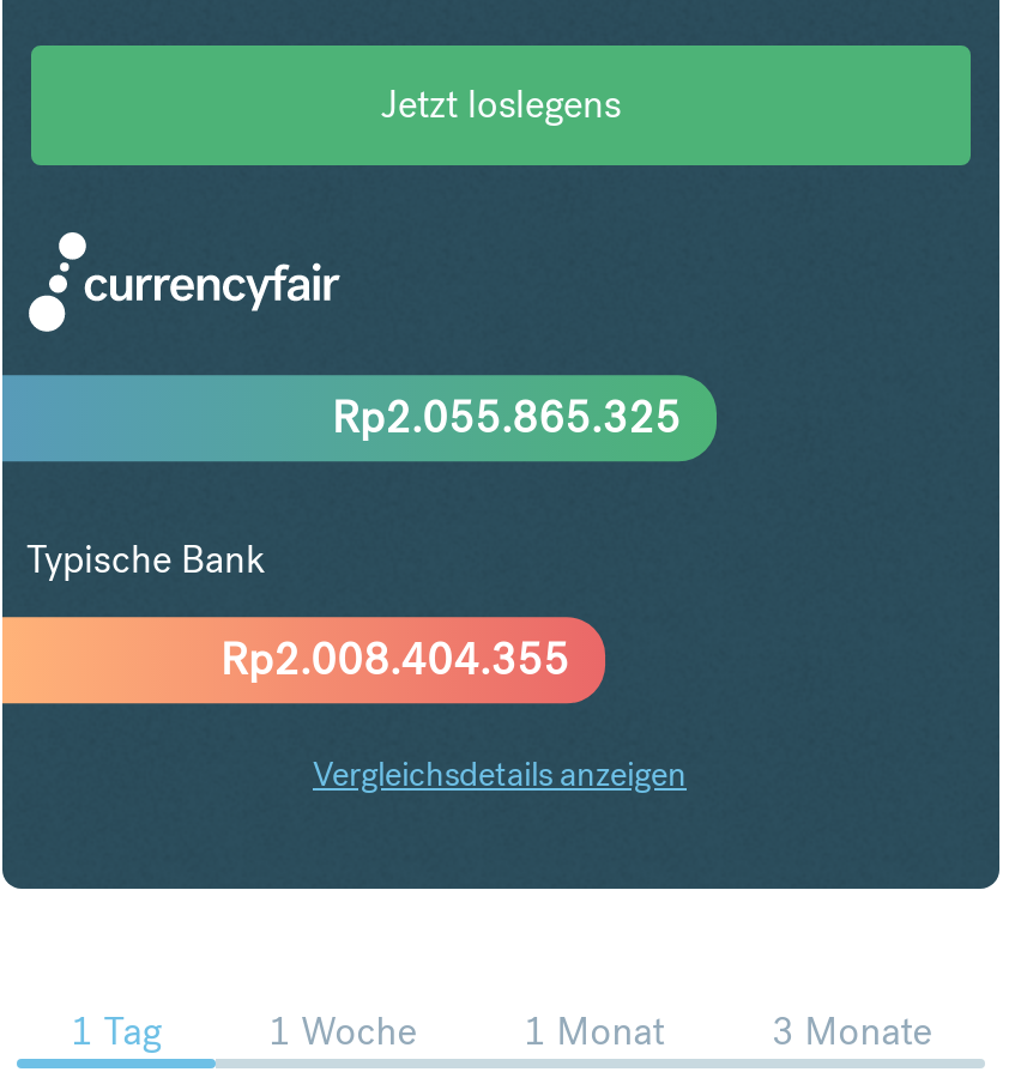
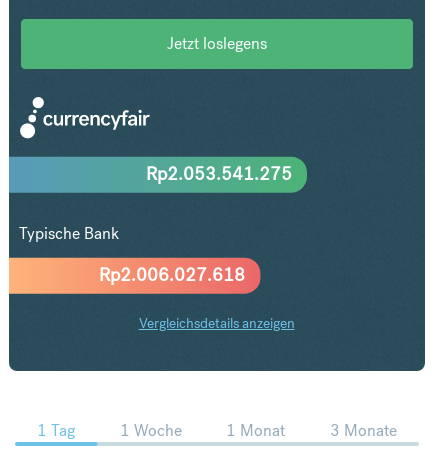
- Rp2.055.865.325
+ Rp2.053.541.275

- Rp2.008.404.355
+ Rp2.006.027.618
